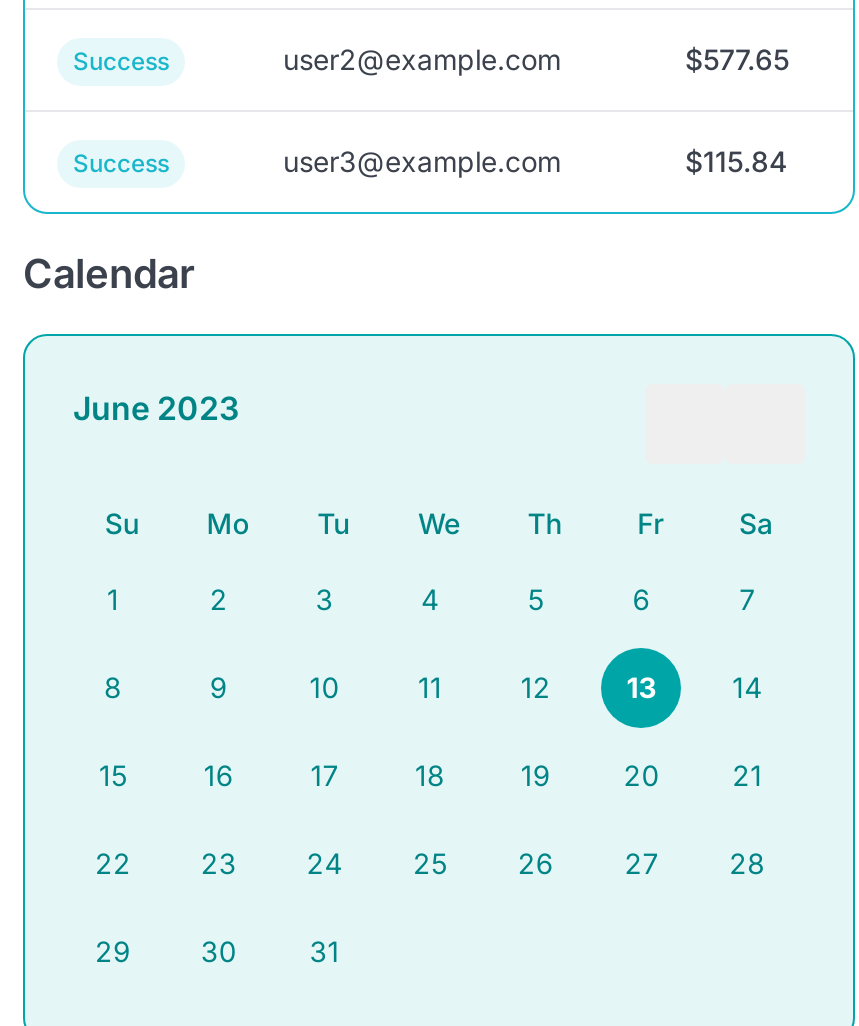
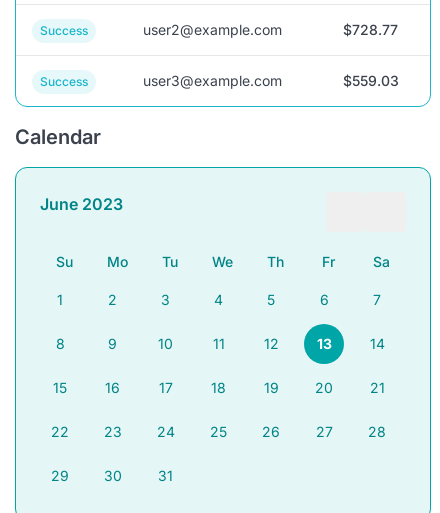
- $577.65
+ $728.77

- $115.84
+ $559.03
